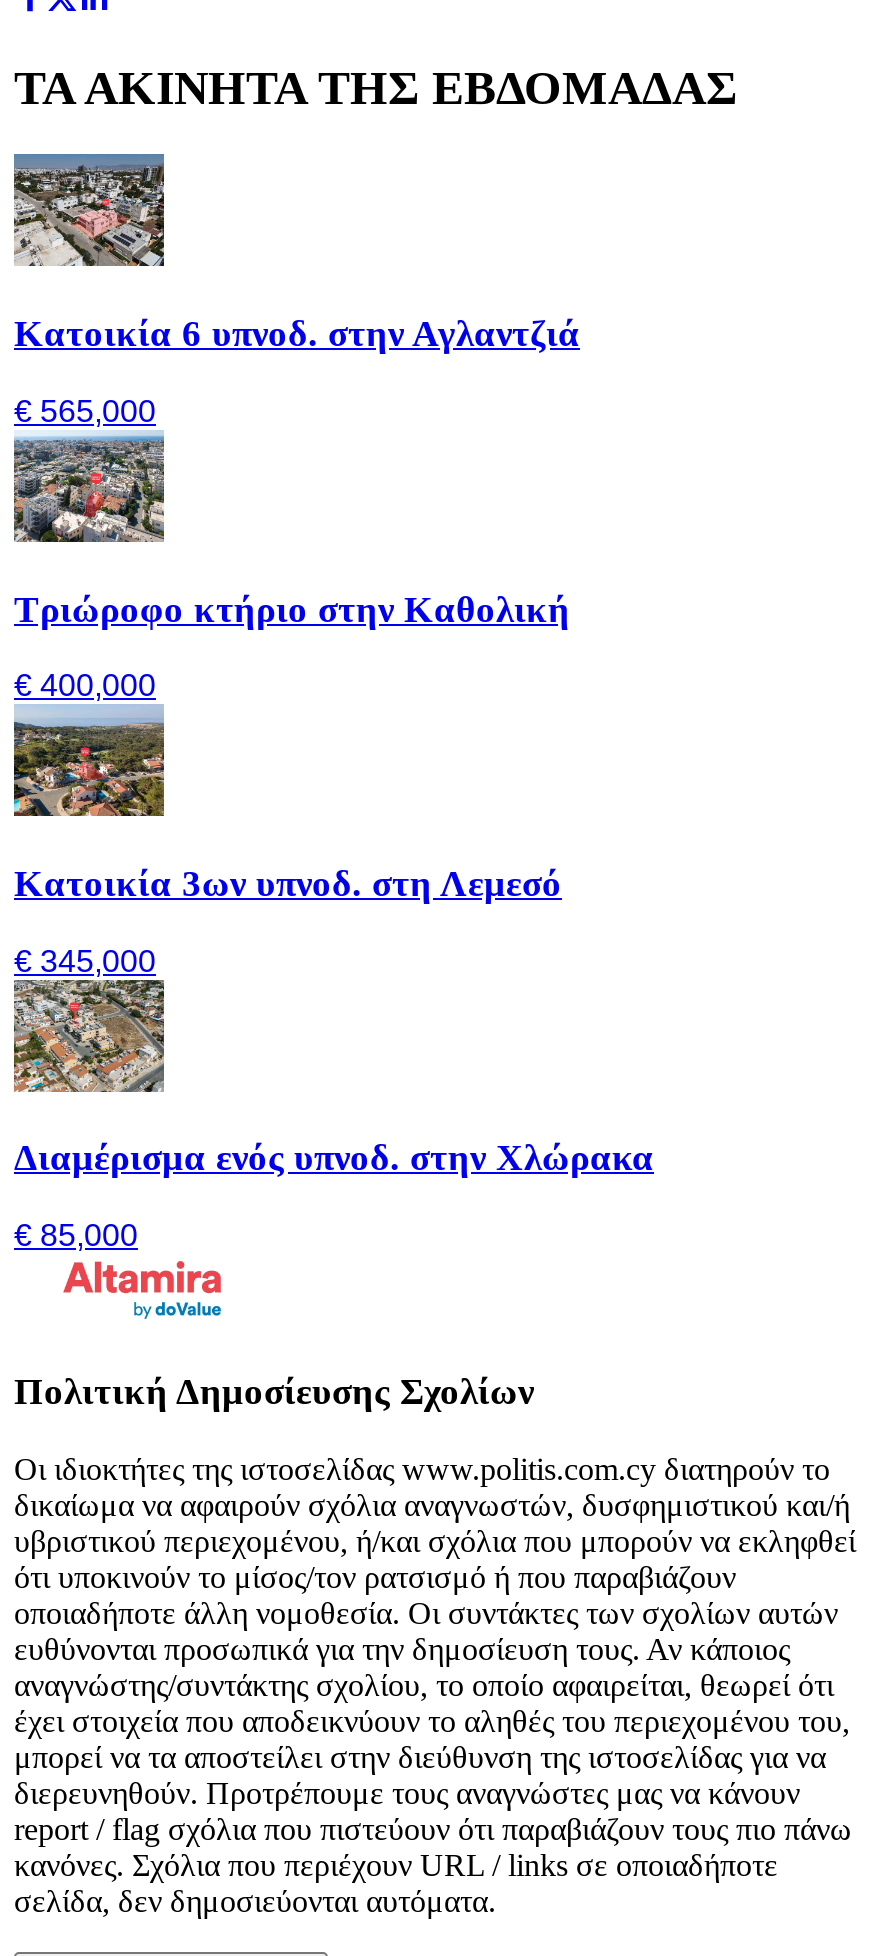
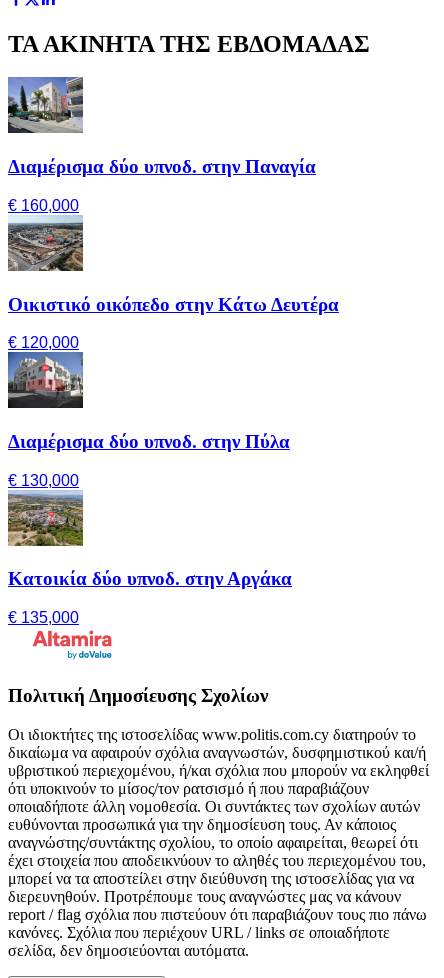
- [image]
- Κατοικία 6 υπνοδ. στην Αγλαντζιά
+ [image]
+ Διαμέρισμα δύο υπνοδ. στην Παναγία

- € 565,000
+ € 160,000

- [image]
- Τριώροφο κτήριο στην Καθολική
+ [image]
+ Οικιστικό οικόπεδο στην Κάτω Δευτέρα

- € 400,000
+ € 120,000

- [image]
- Κατοικία 3ων υπνοδ. στη Λεμεσό
+ [image]
+ Διαμέρισμα δύο υπνοδ. στην Πύλα

- € 345,000
+ € 130,000

- [image]
- Διαμέρισμα ενός υπνοδ. στην Χλώρακα
+ [image]
+ Κατοικία δύο υπνοδ. στην Αργάκα

- € 85,000
+ € 135,000
